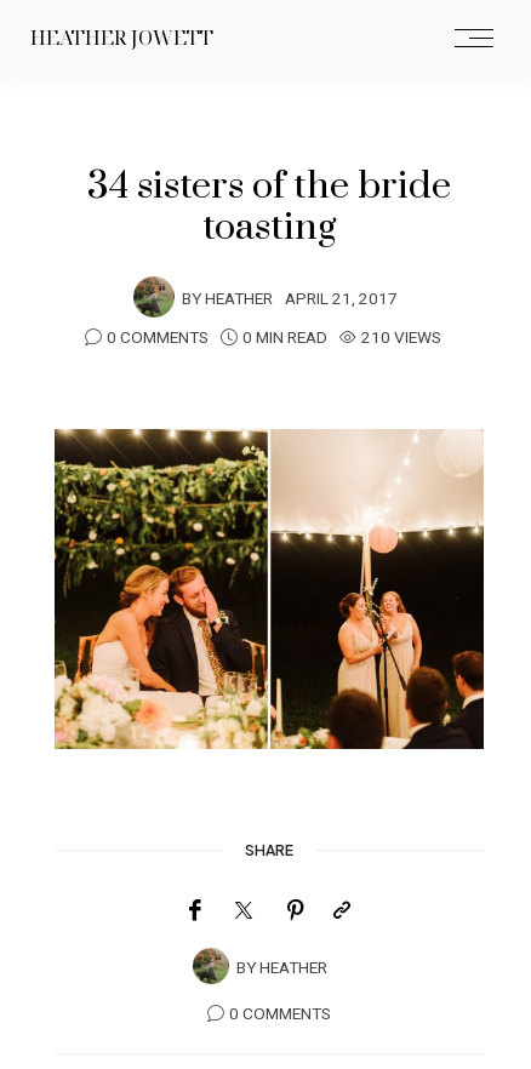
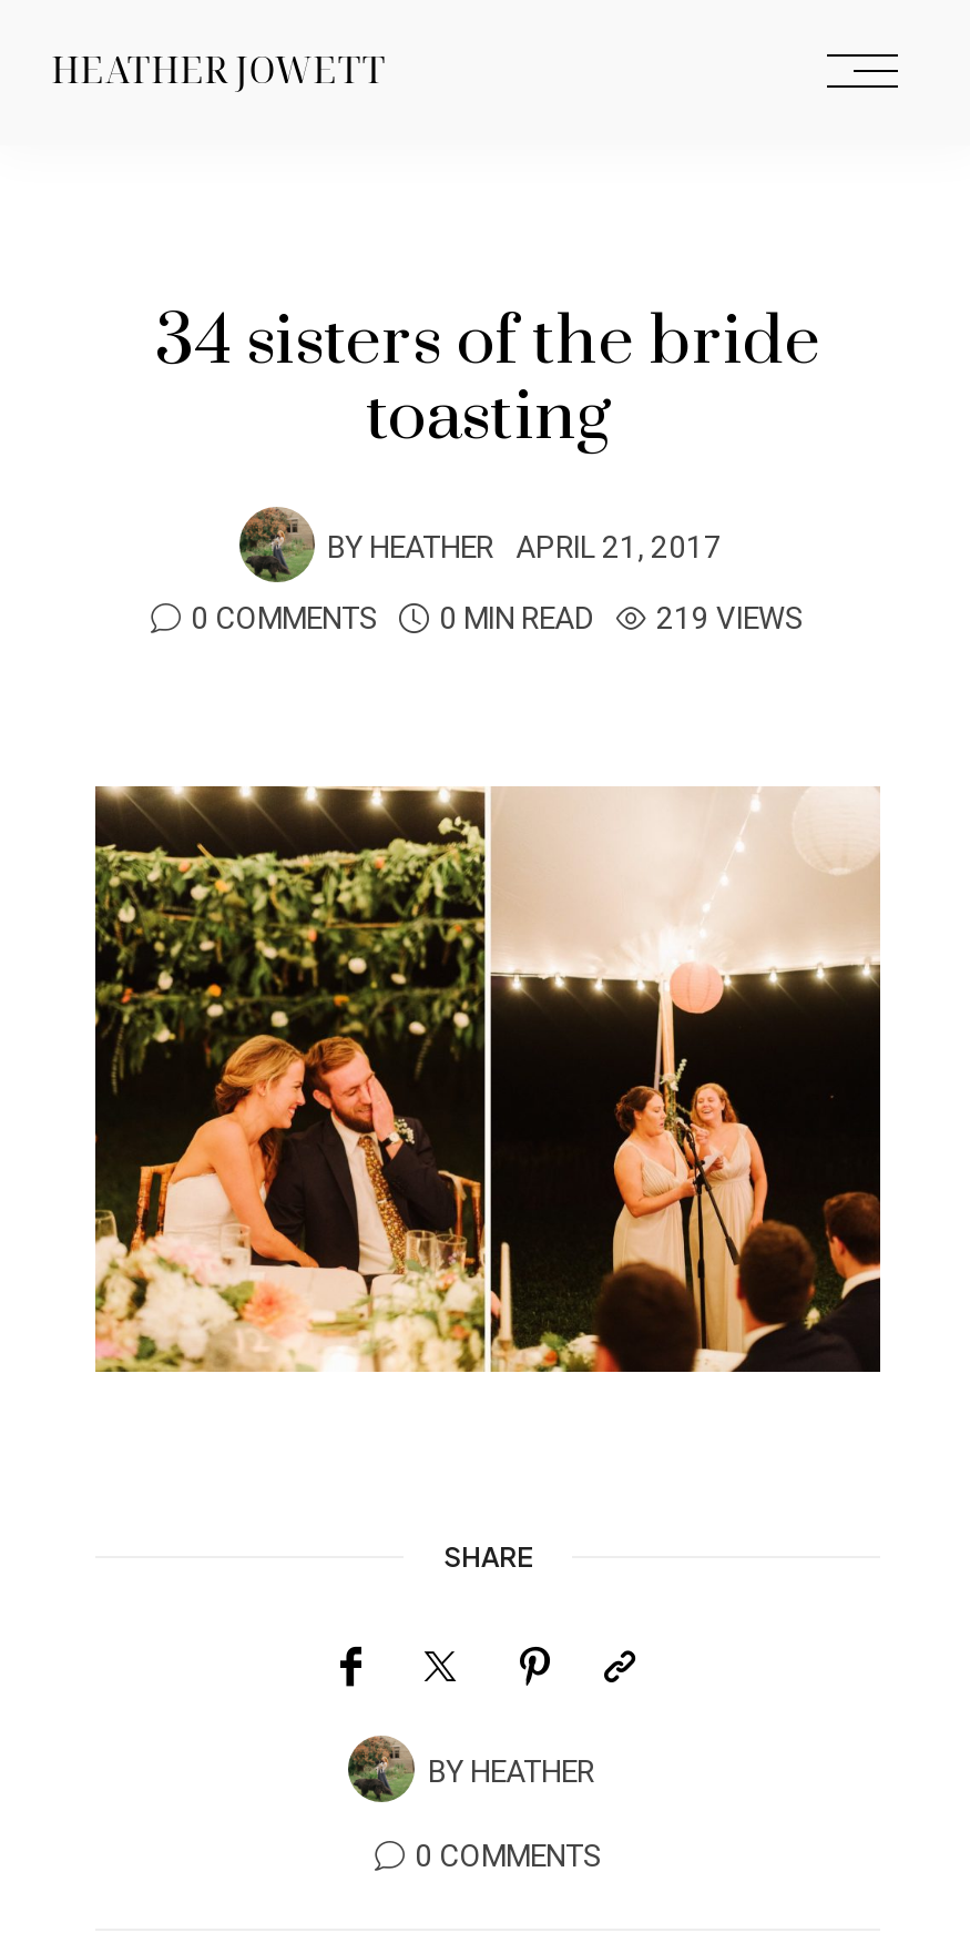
- 0 COMMENTS 0 MIN READ 210 VIEWS
+ 0 COMMENTS 0 MIN READ 219 VIEWS
